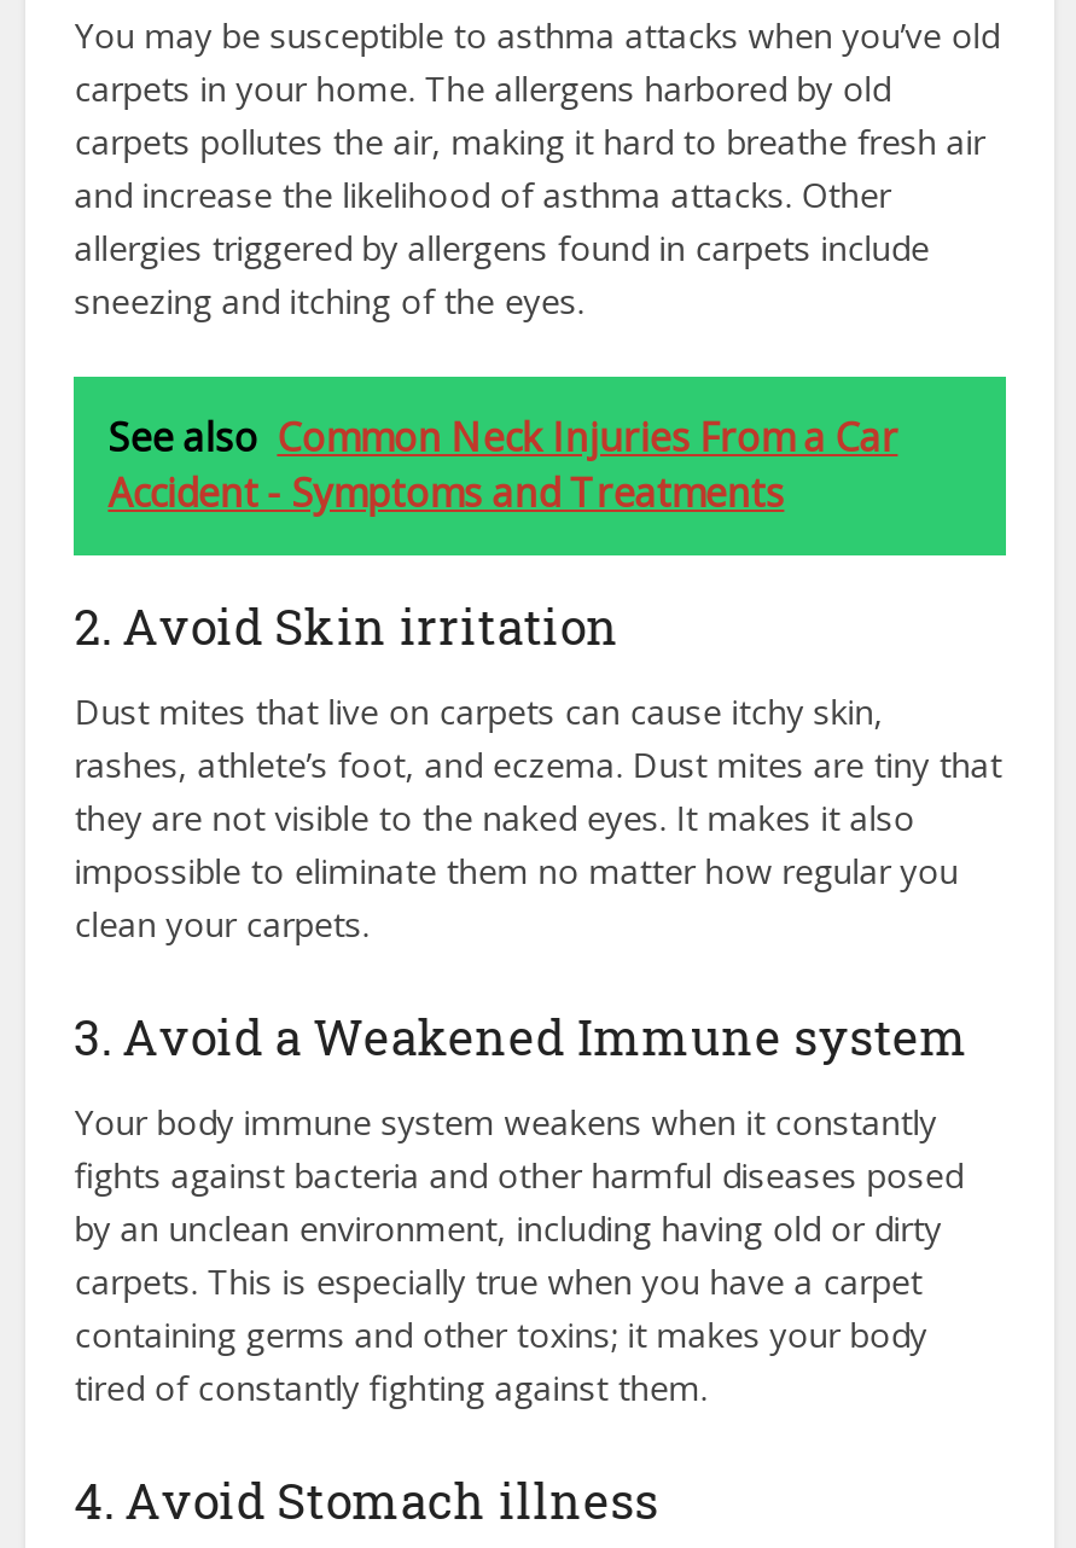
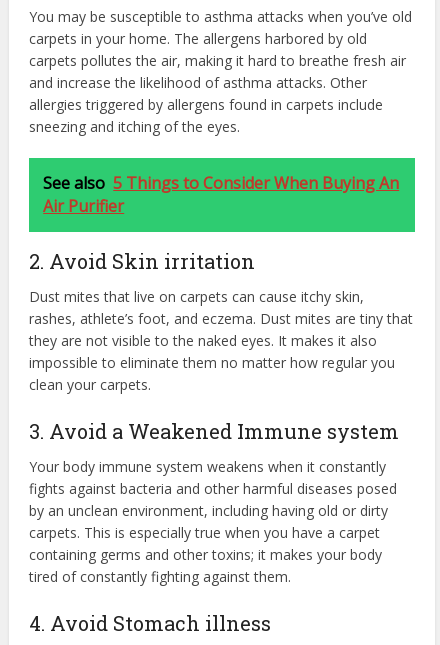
- See also Common Neck Injuries From a Car
- Accident - Symptoms and Treatments
+ See also 5 Things to Consider When Buying An
+ Air Purifier
